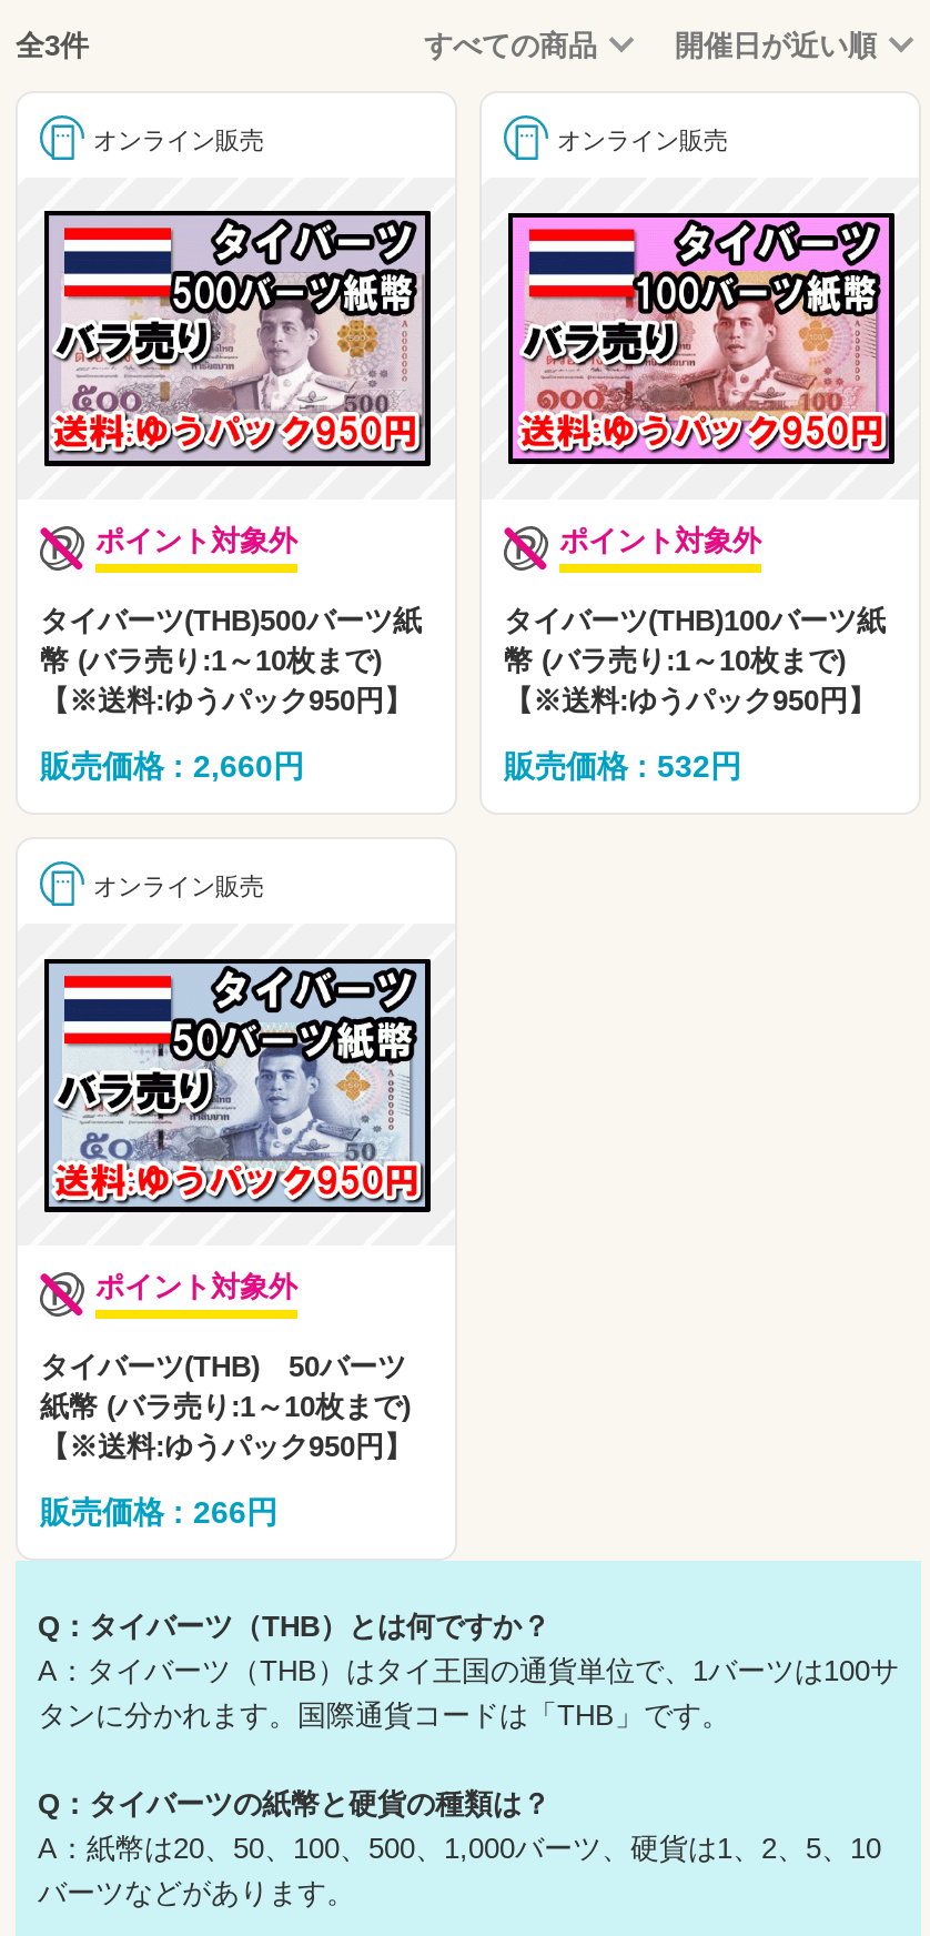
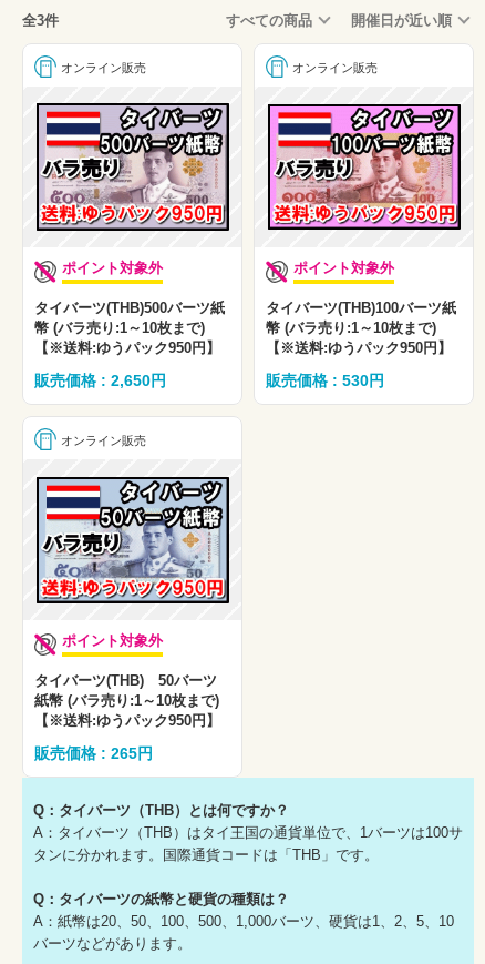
- 販売価格 : 2,660円
+ 販売価格 : 2,650円

- 販売価格 : 532円
+ 販売価格 : 530円

- 販売価格 : 266円
+ 販売価格 : 265円
